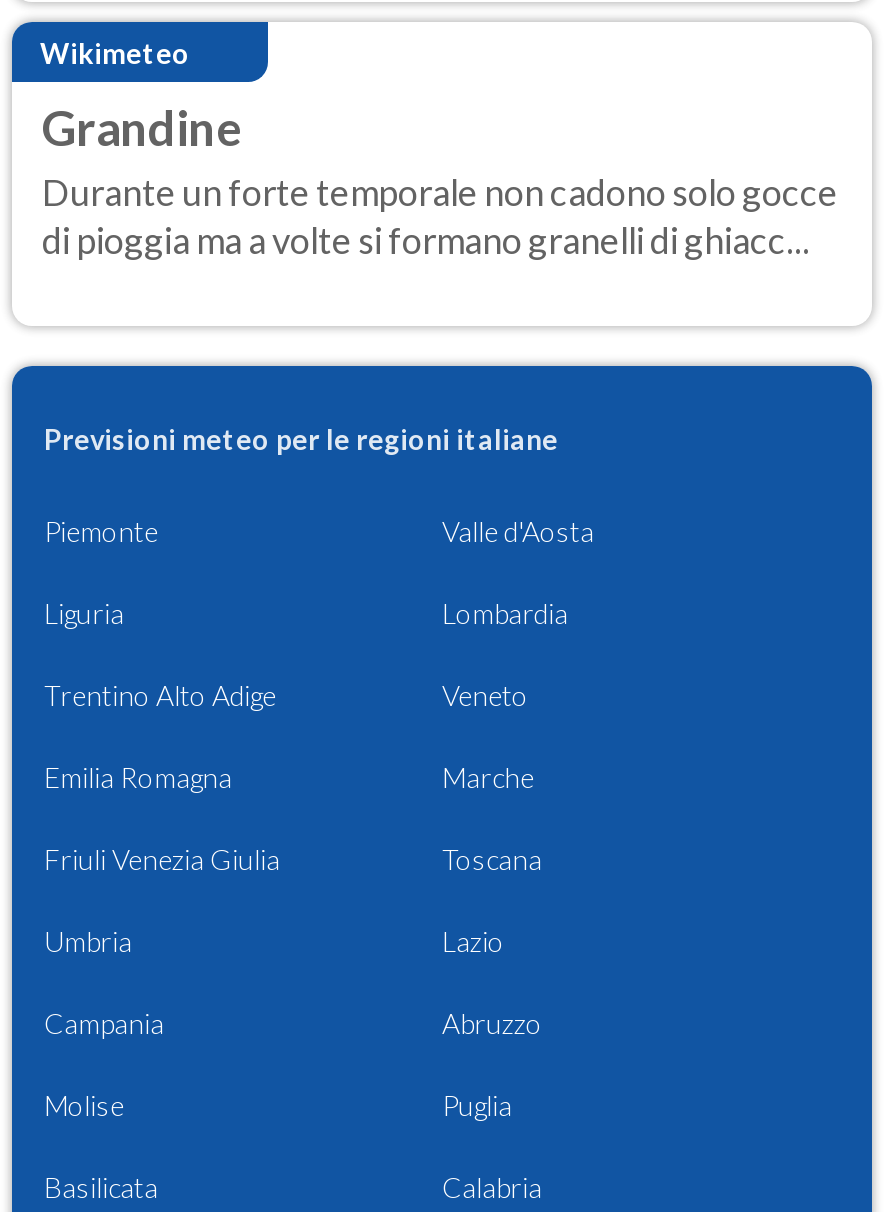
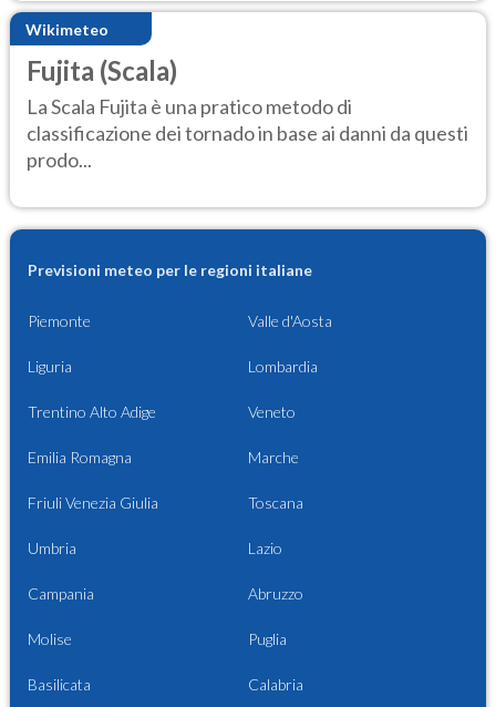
- Grandine
- Durante un forte temporale non cadono solo gocce
- di pioggia ma a volte si formano granelli di ghiacc...
+ Fujita (Scala)
+ La Scala Fujita è una pratico metodo di
+ classificazione dei tornado in base ai danni da questi
+ prodo...
